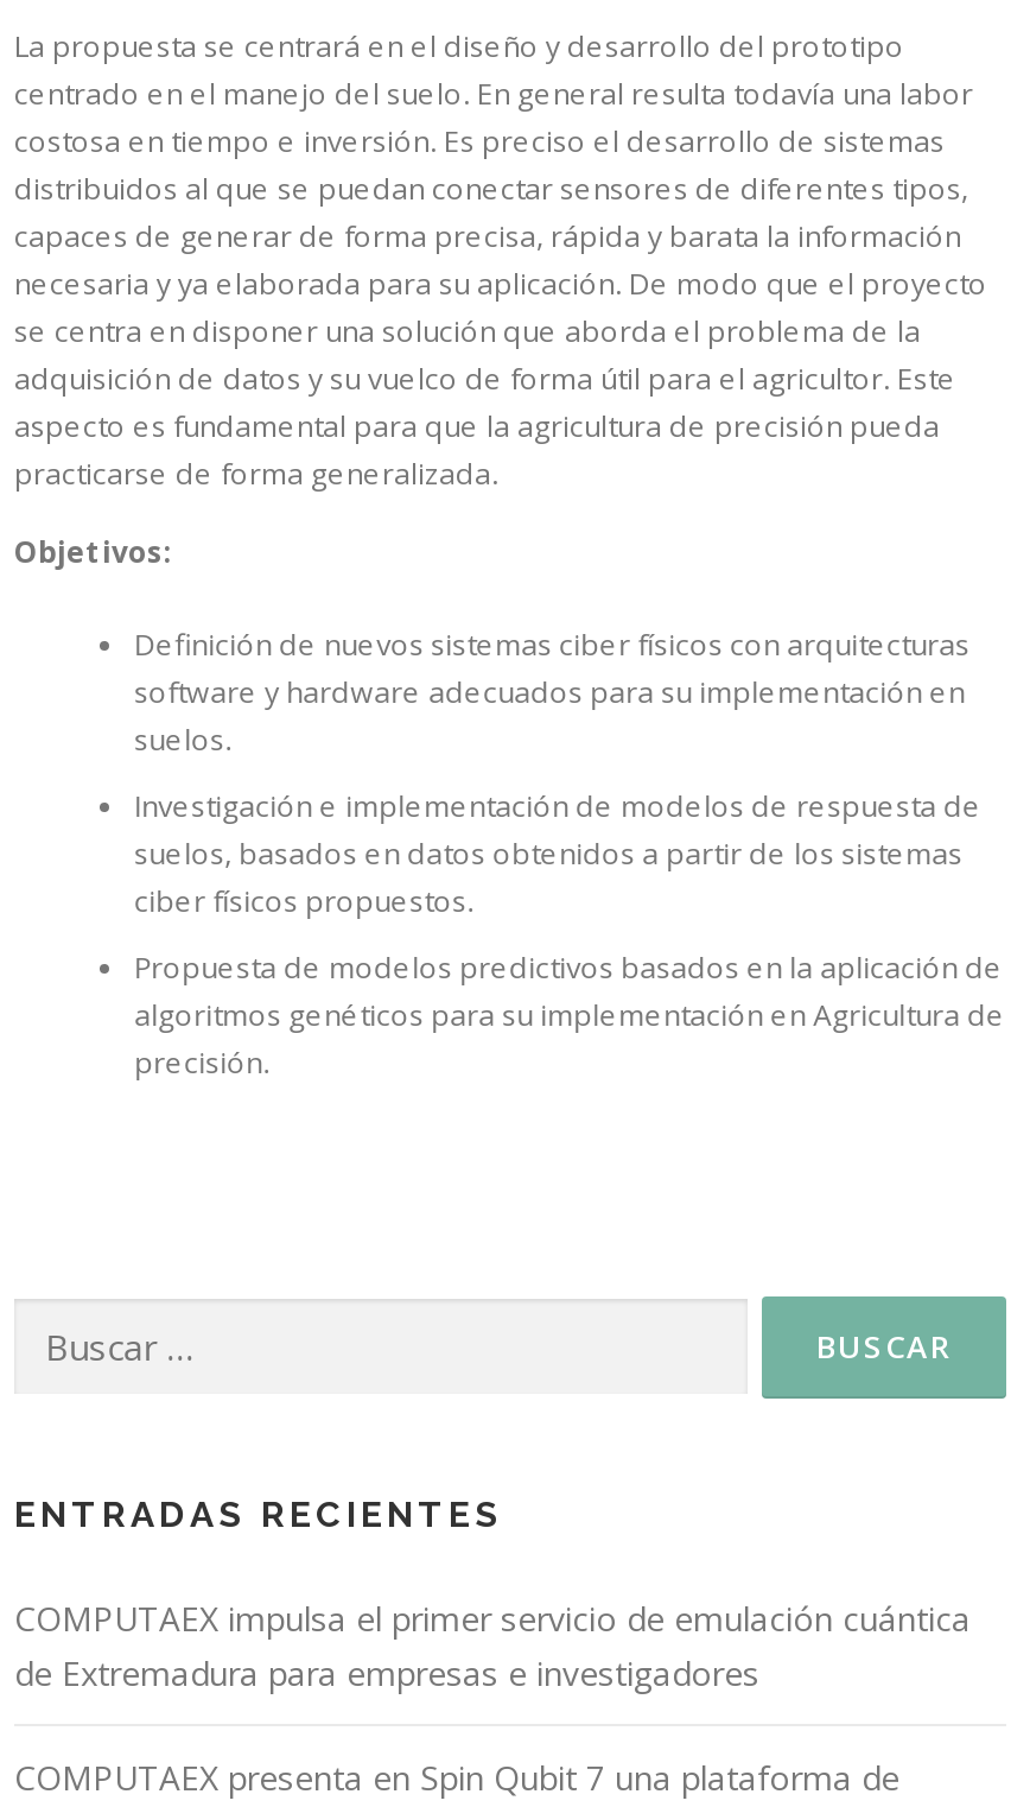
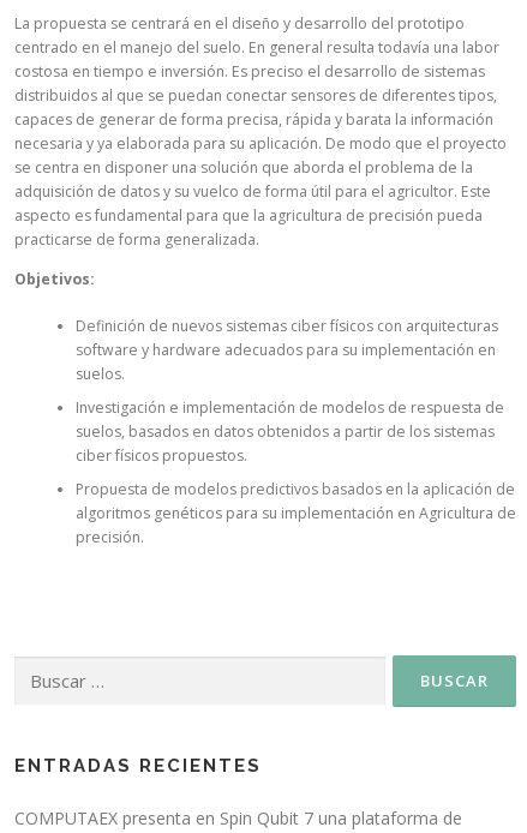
- COMPUTAEX impulsa el primer servicio de emulación cuántica
- de Extremadura para empresas e investigadores
